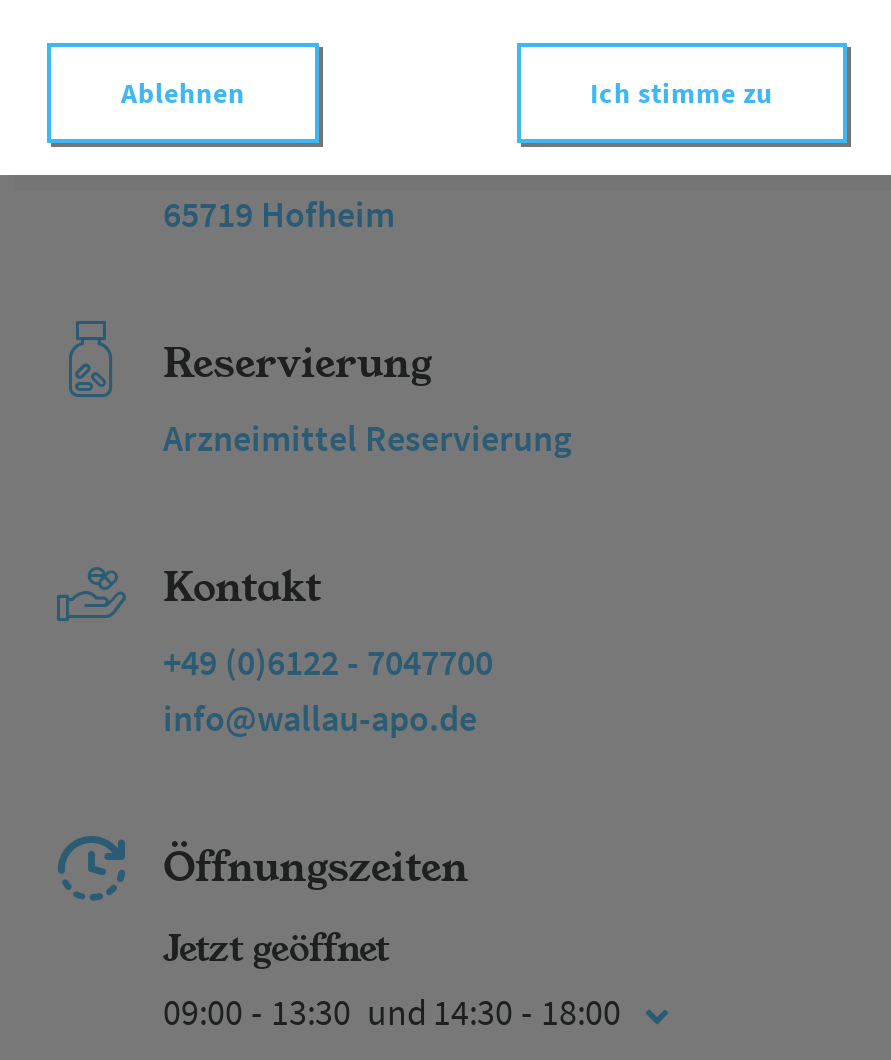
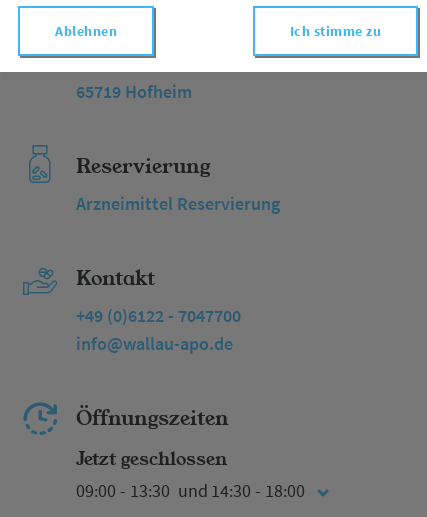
- Jetzt geöffnet
+ Jetzt geschlossen
